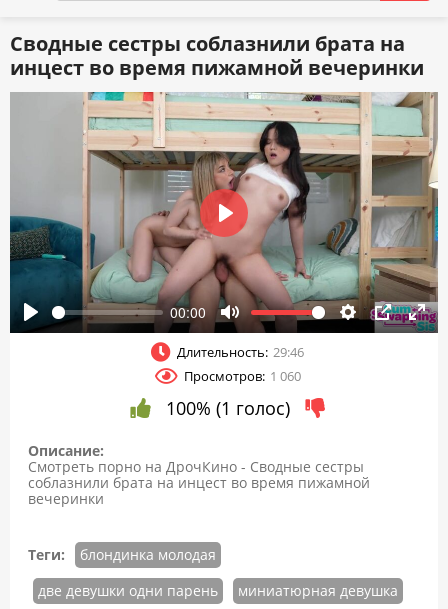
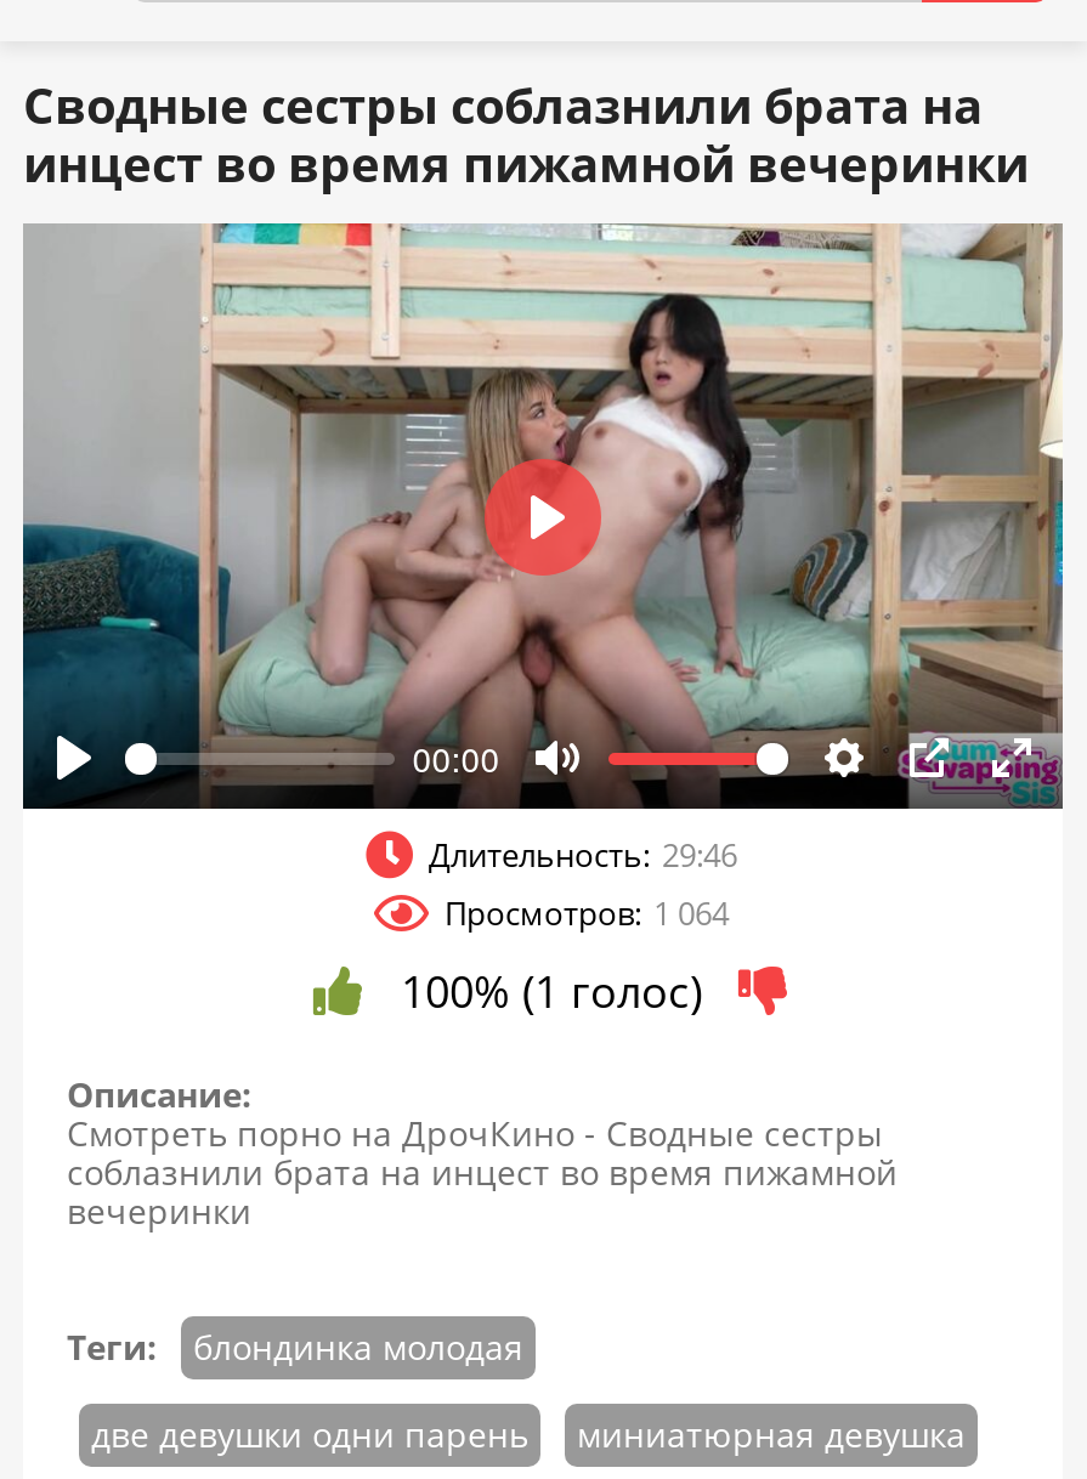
- Просмотров: 1 060
+ Просмотров: 1 064
